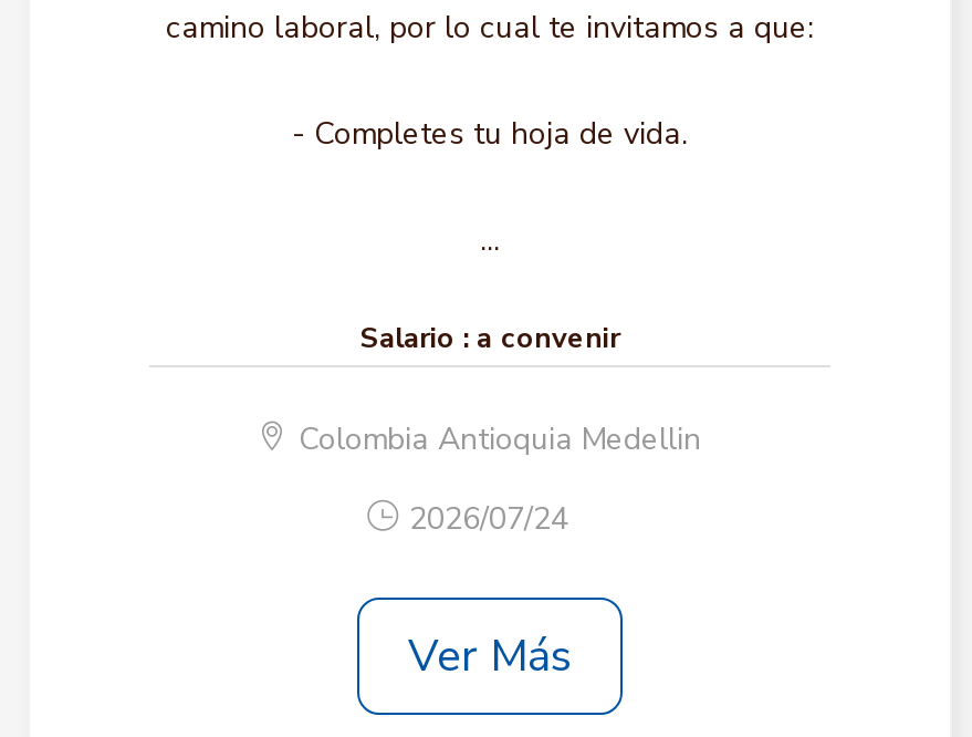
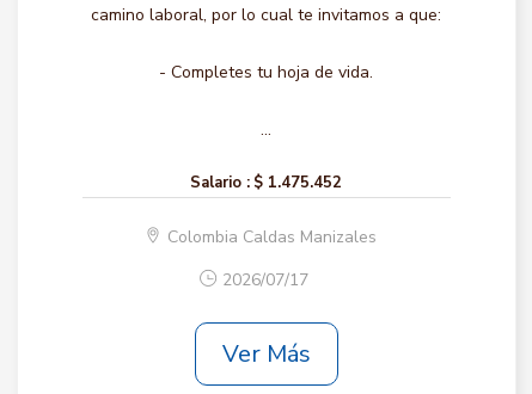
- Salario : a convenir
+ Salario : $ 1.475.452

- Colombia Antioquia Medellin
+ Colombia Caldas Manizales

- 2026/07/24
+ 2026/07/17
